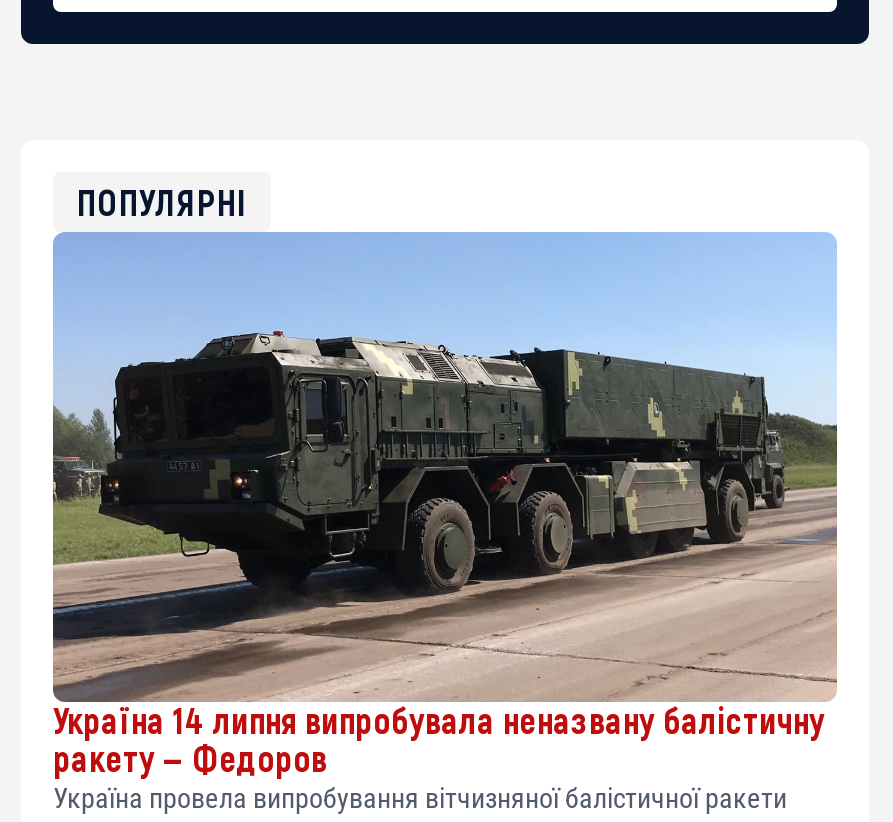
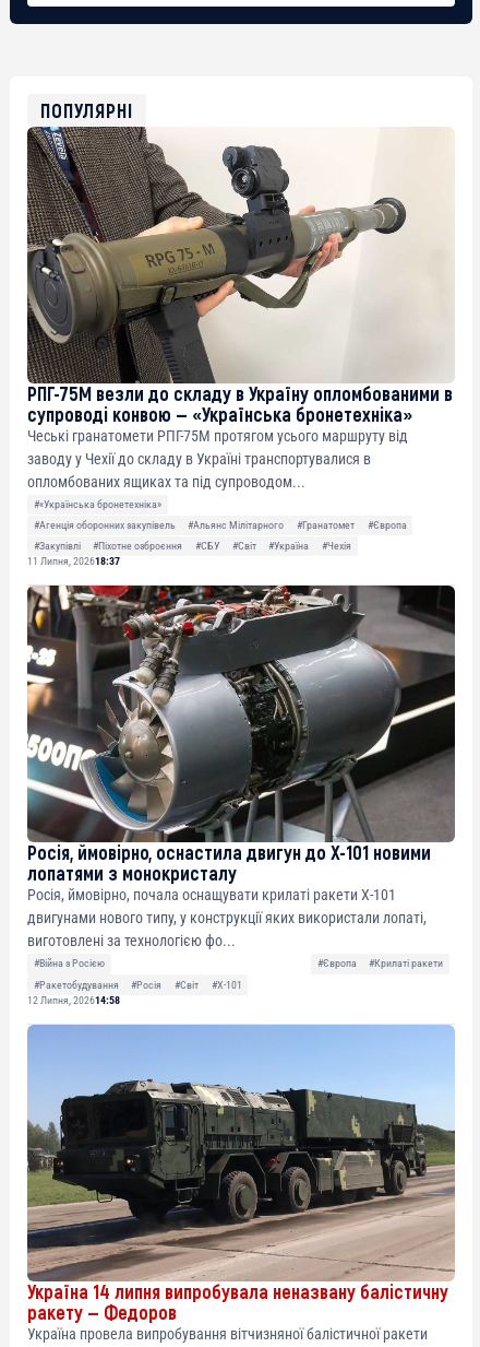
+ [image]
+ РПГ-75М везли до складу в Україну опломбованими в
+ супроводі конвою — «Українська бронетехніка»
+ Чеські гранатомети РПГ-75М протягом усього маршруту від
+ заводу у Чехії до складу в Україні транспортувалися в
+ опломбованих ящиках та під супроводом...
+ #«Українська бронетехніка»
+ #Агенція оборонних закупівель
+ #Альянс Мілітарного
+ #Гранатомет
+ #Європа
+ #Закупівлі
+ #Піхотне озброєння
+ #СБУ
+ #Світ
+ #Україна
+ #Чехія
+ 11 Липня, 2026 18:37

+ [image]
+ Росія, ймовірно, оснастила двигун до Х-101 новими
+ лопатями з монокристалу
+ Росія, ймовірно, почала оснащувати крилаті ракети Х-101
+ двигунами нового типу, у конструкції яких використали лопаті,
+ виготовлені за технологією фо...
+ #Війна з Росією
+ #Європа
+ #Крилаті ракети
+ #Ракетобудування
+ #Росія
+ #Світ
+ #Х-101
+ 12 Липня, 2026 14:58
